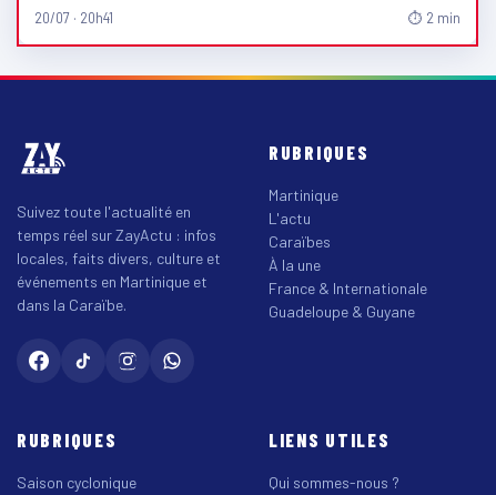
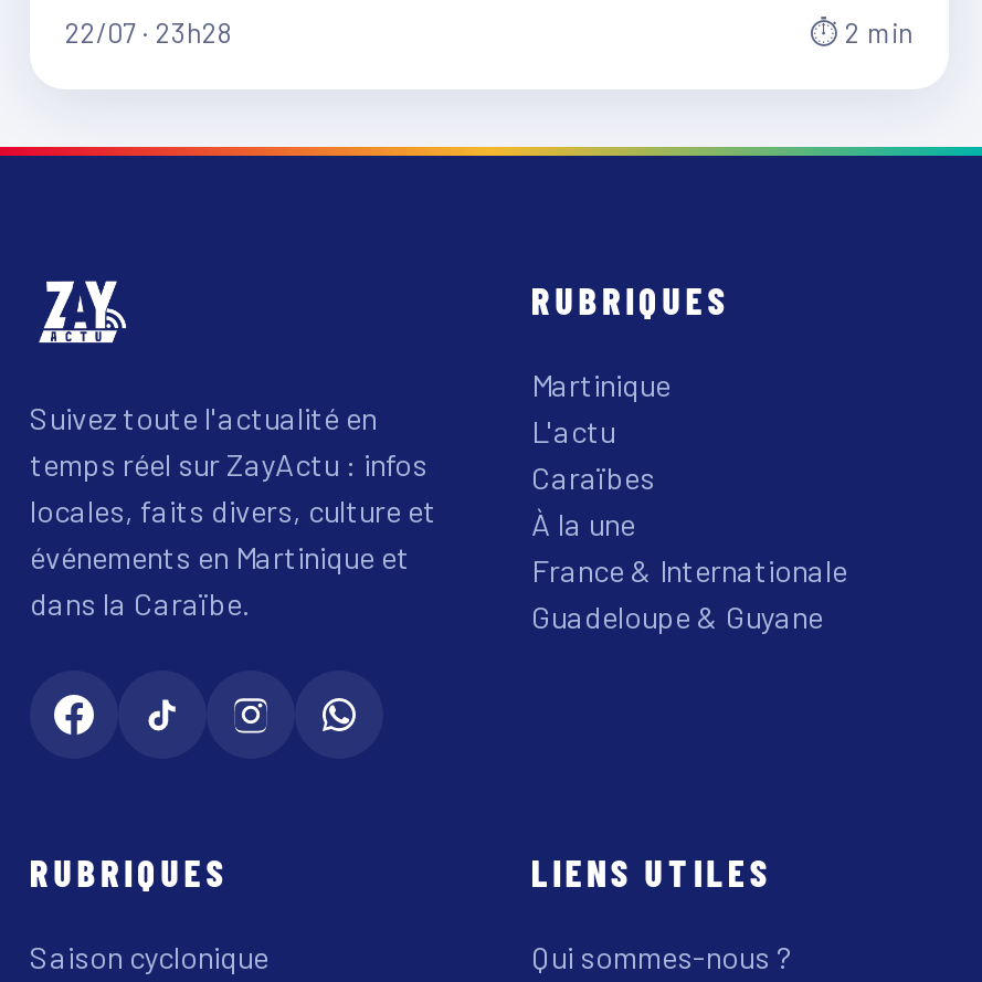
- 20/07 · 20h41
+ 22/07 · 23h28
